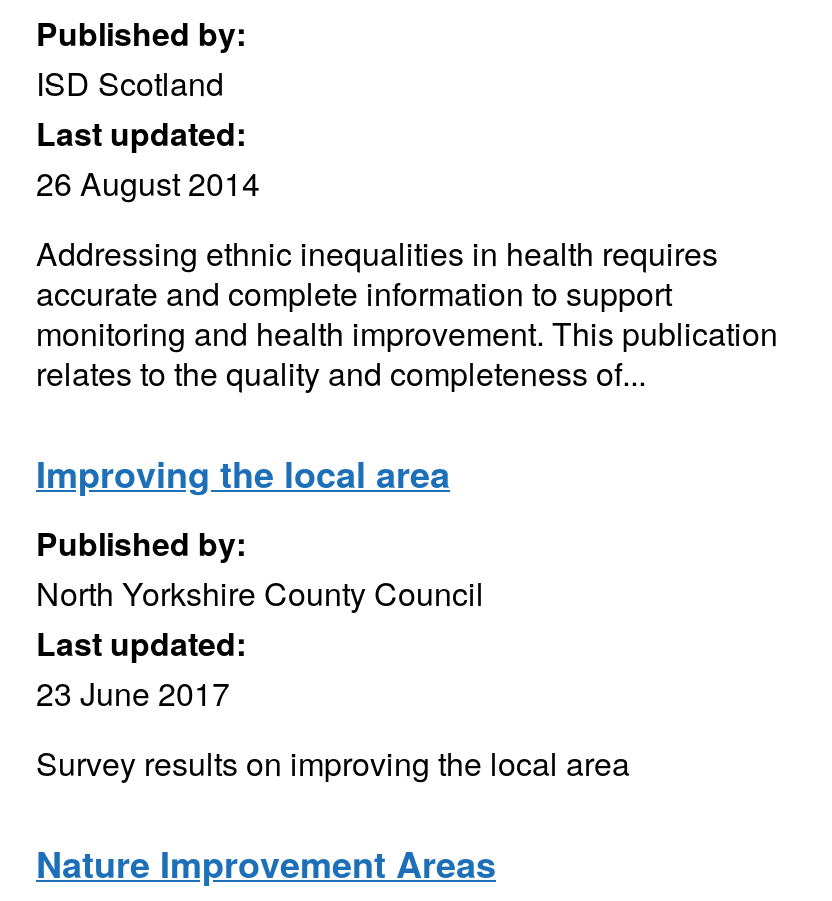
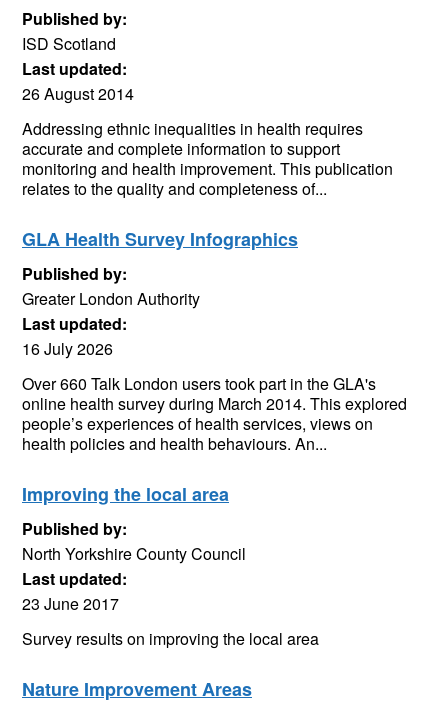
+ GLA Health Survey Infographics
+ Published by:
+ Greater London Authority
+ Last updated:
+ 16 July 2026
+ Over 660 Talk London users took part in the GLA's
+ online health survey during March 2014. This explored
+ people’s experiences of health services, views on
+ health policies and health behaviours. An...
